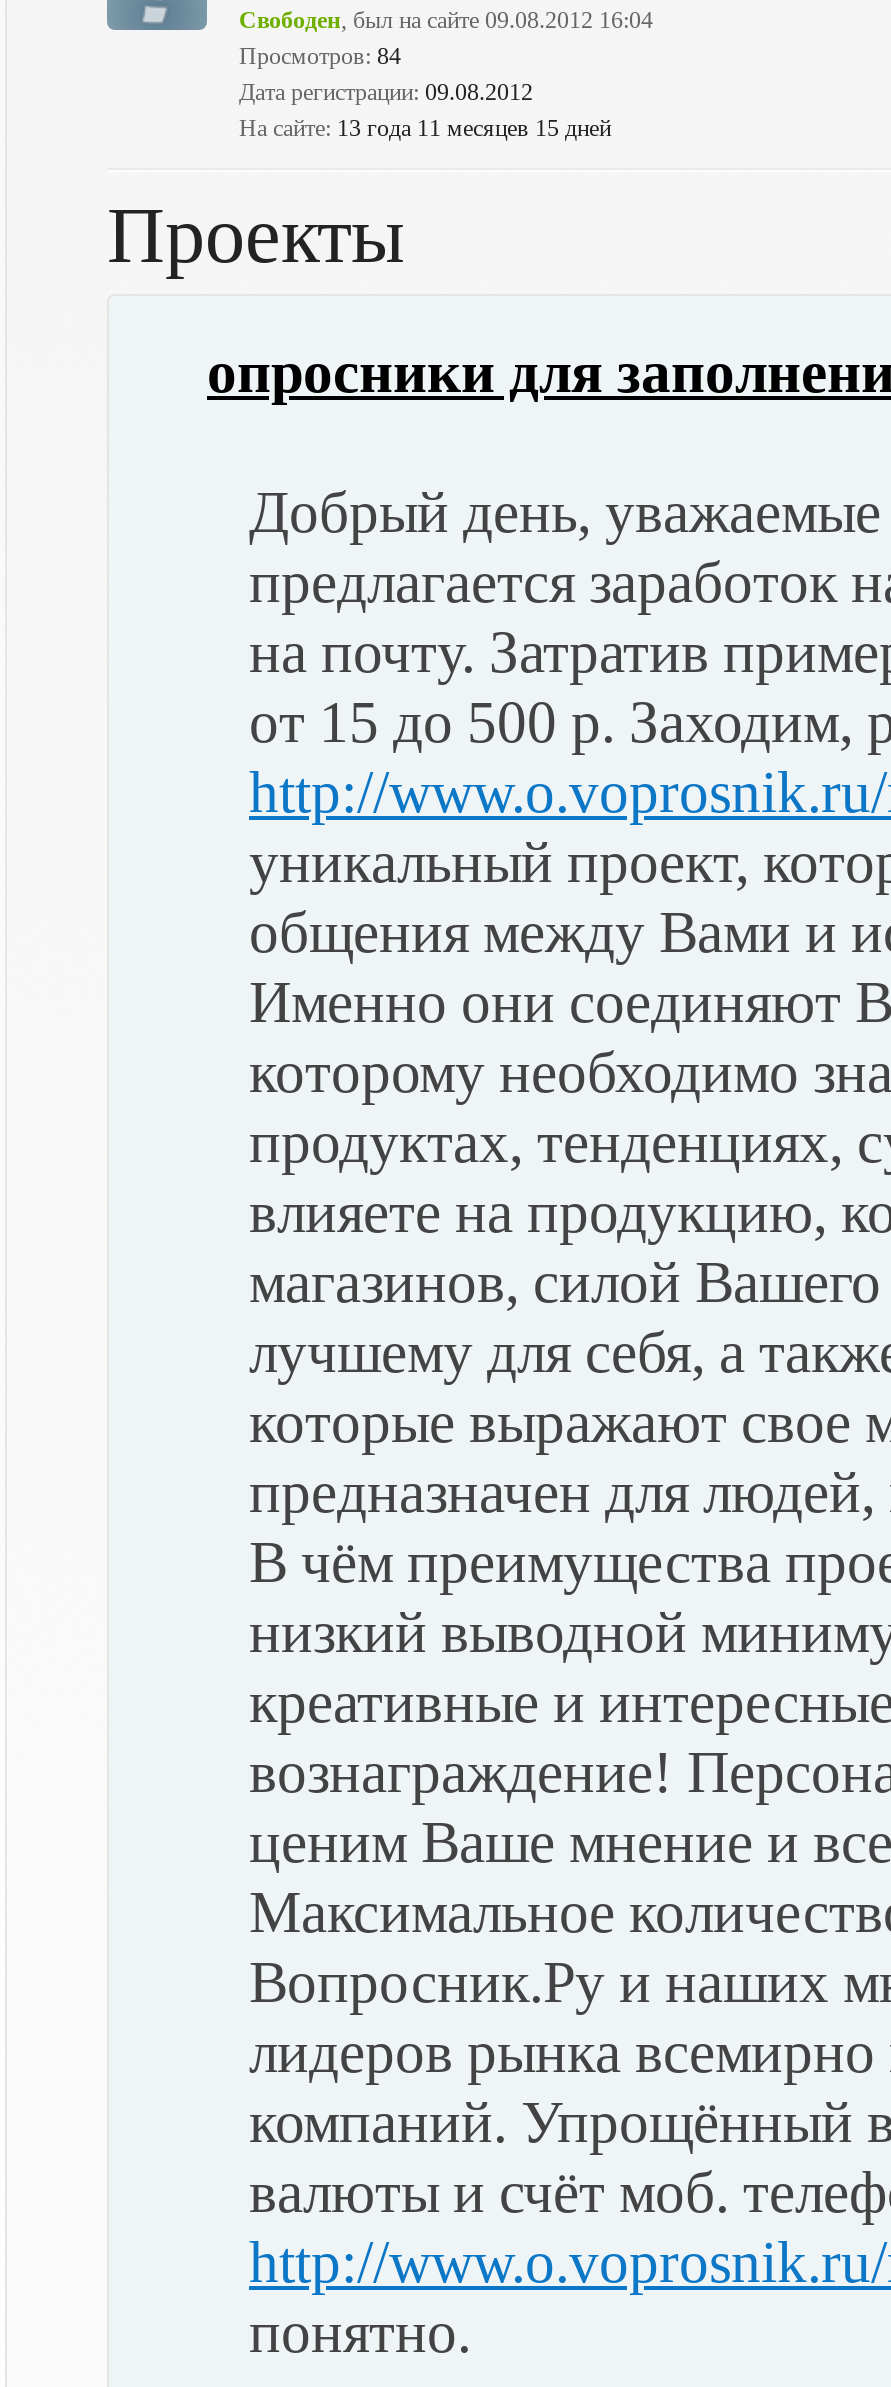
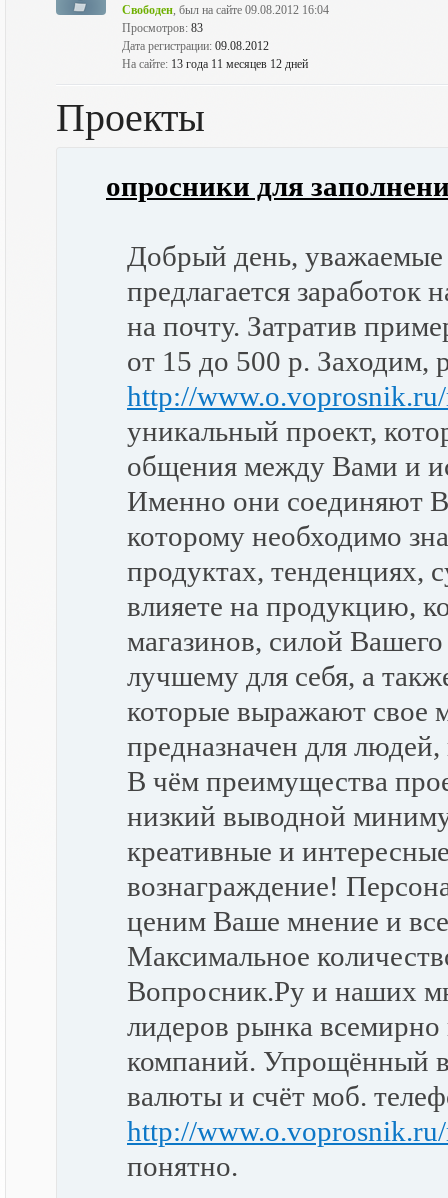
- Просмотров: 84
+ Просмотров: 83

- На сайте: 13 года 11 месяцев 15 дней
+ На сайте: 13 года 11 месяцев 12 дней
